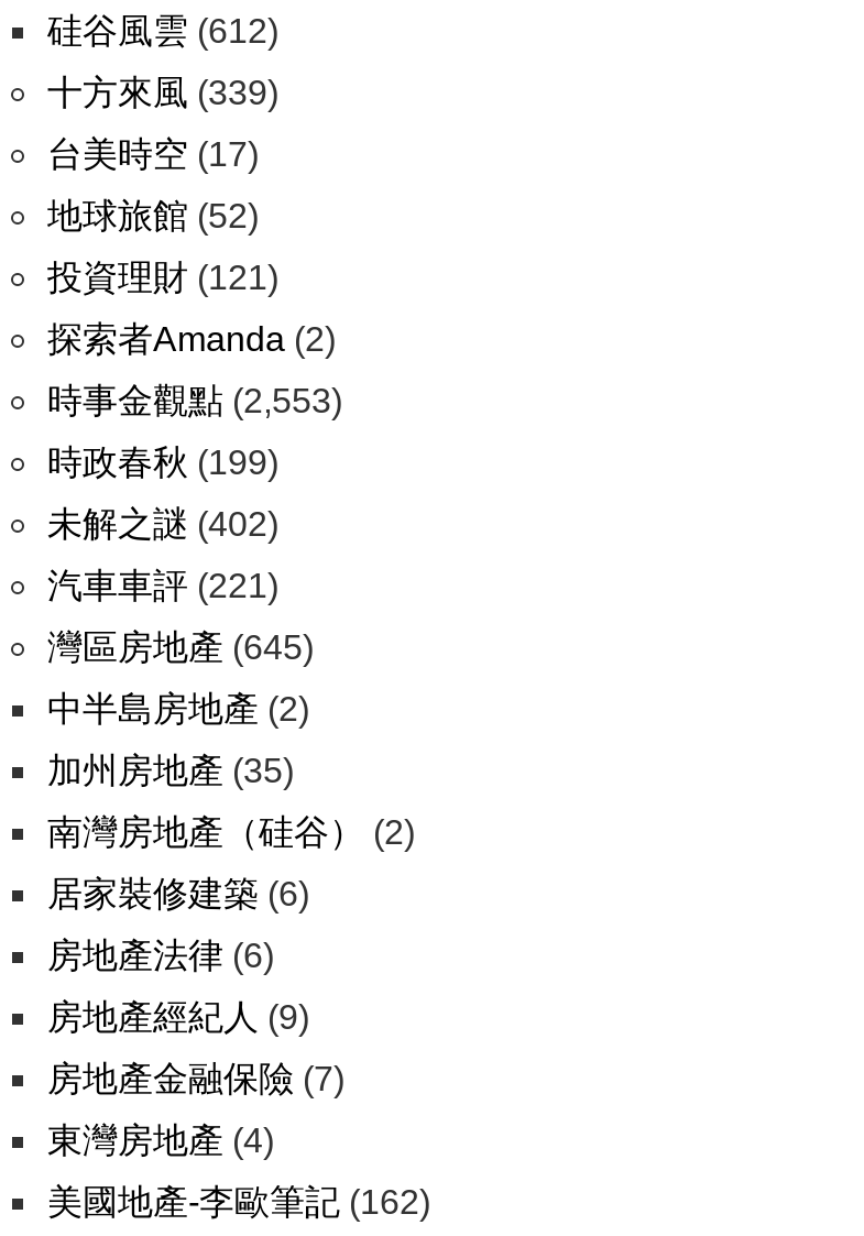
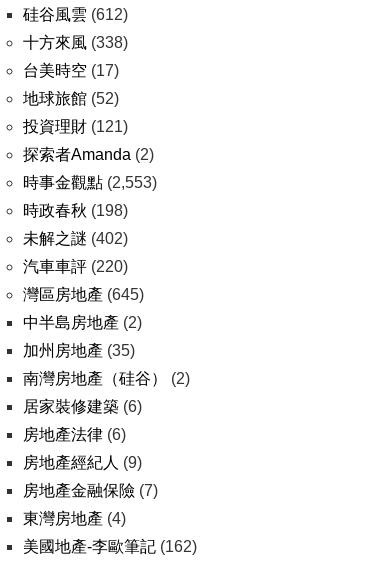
- 十方來風(339)
+ 十方來風(338)

- 時政春秋(199)
+ 時政春秋(198)

- 汽車車評(221)
+ 汽車車評(220)
